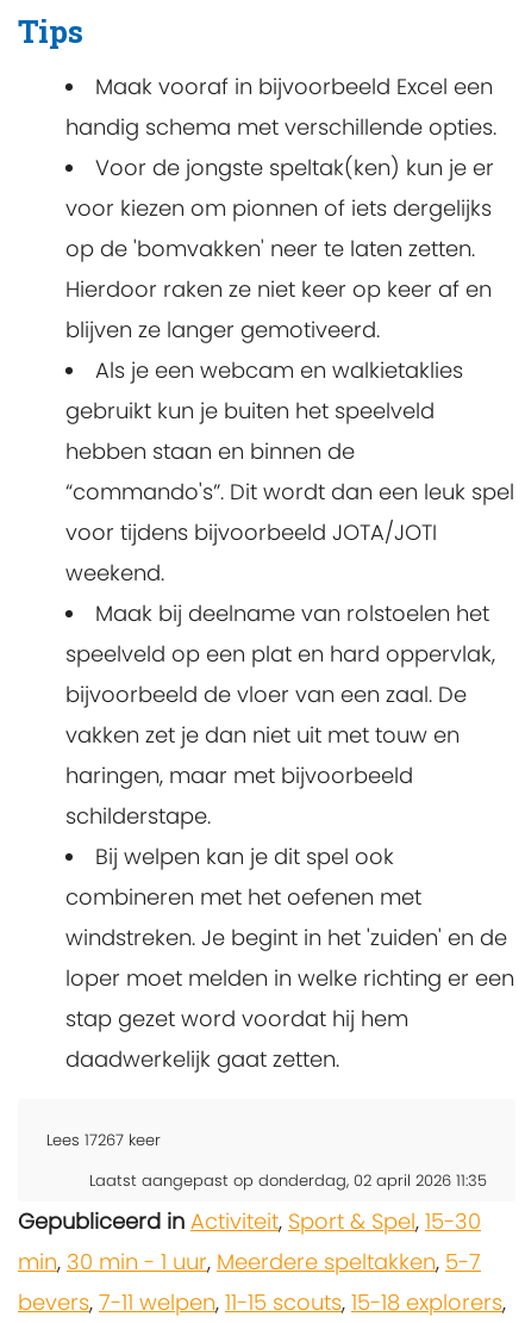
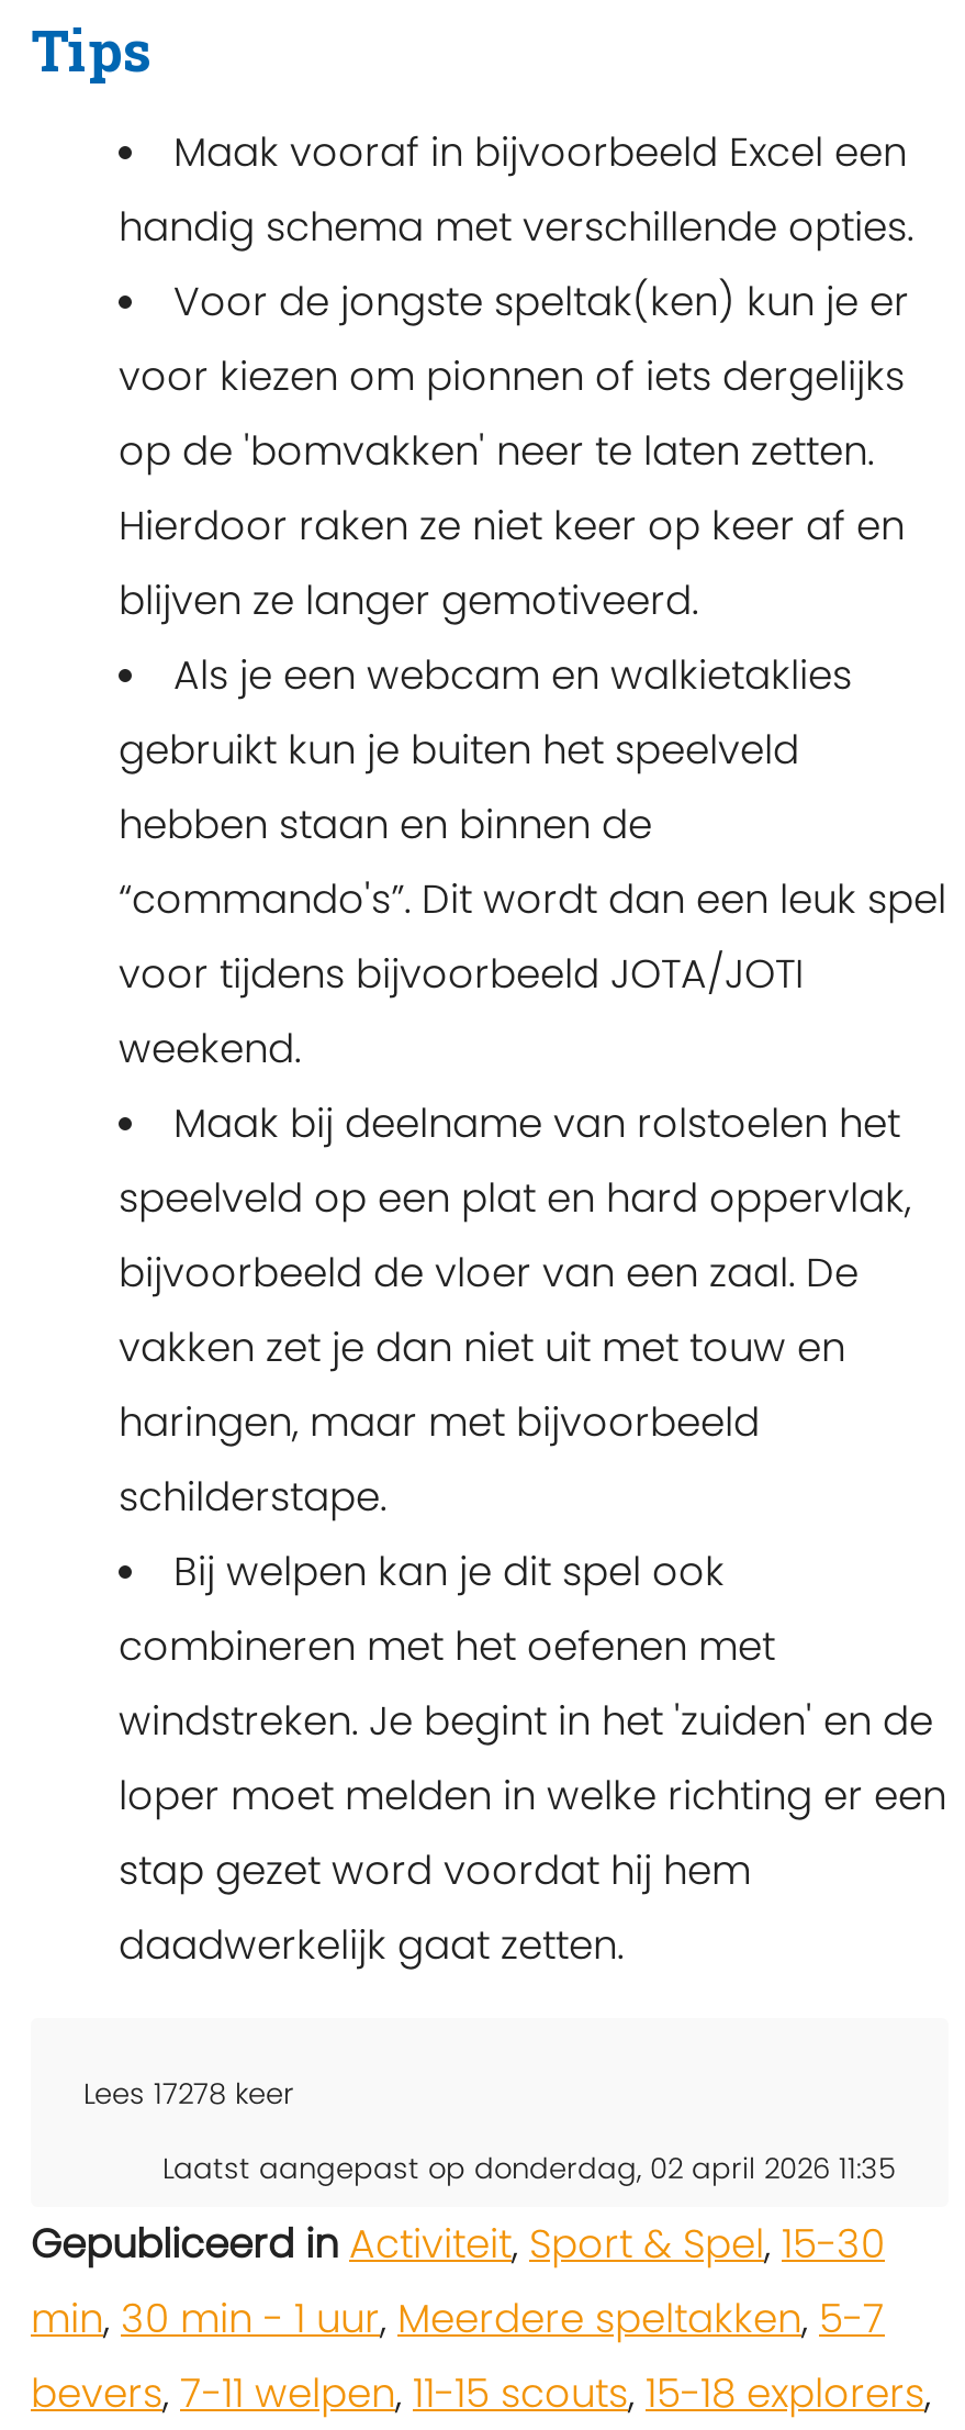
- Lees 17267 keer
+ Lees 17278 keer
